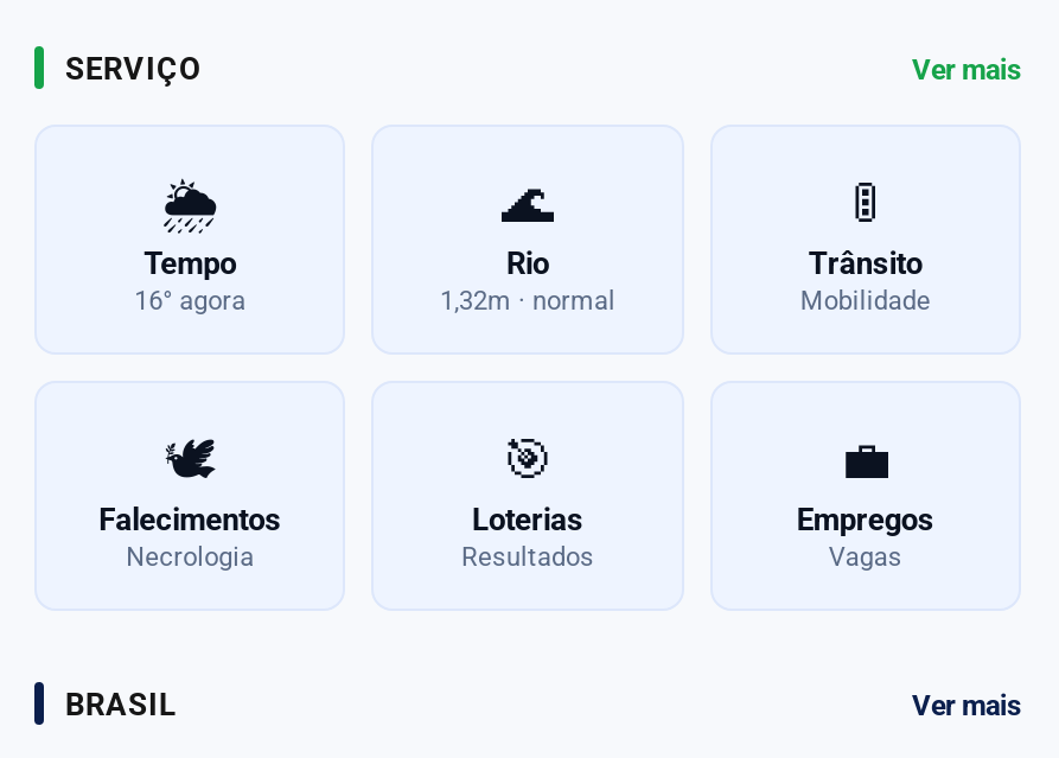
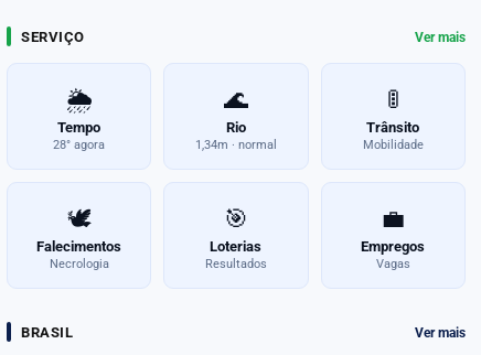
- 16° agora
+ 28° agora

- 1,32m · normal
+ 1,34m · normal
